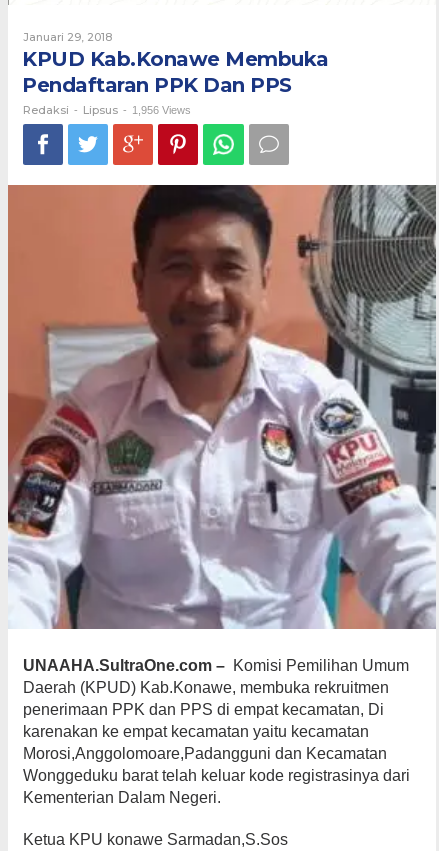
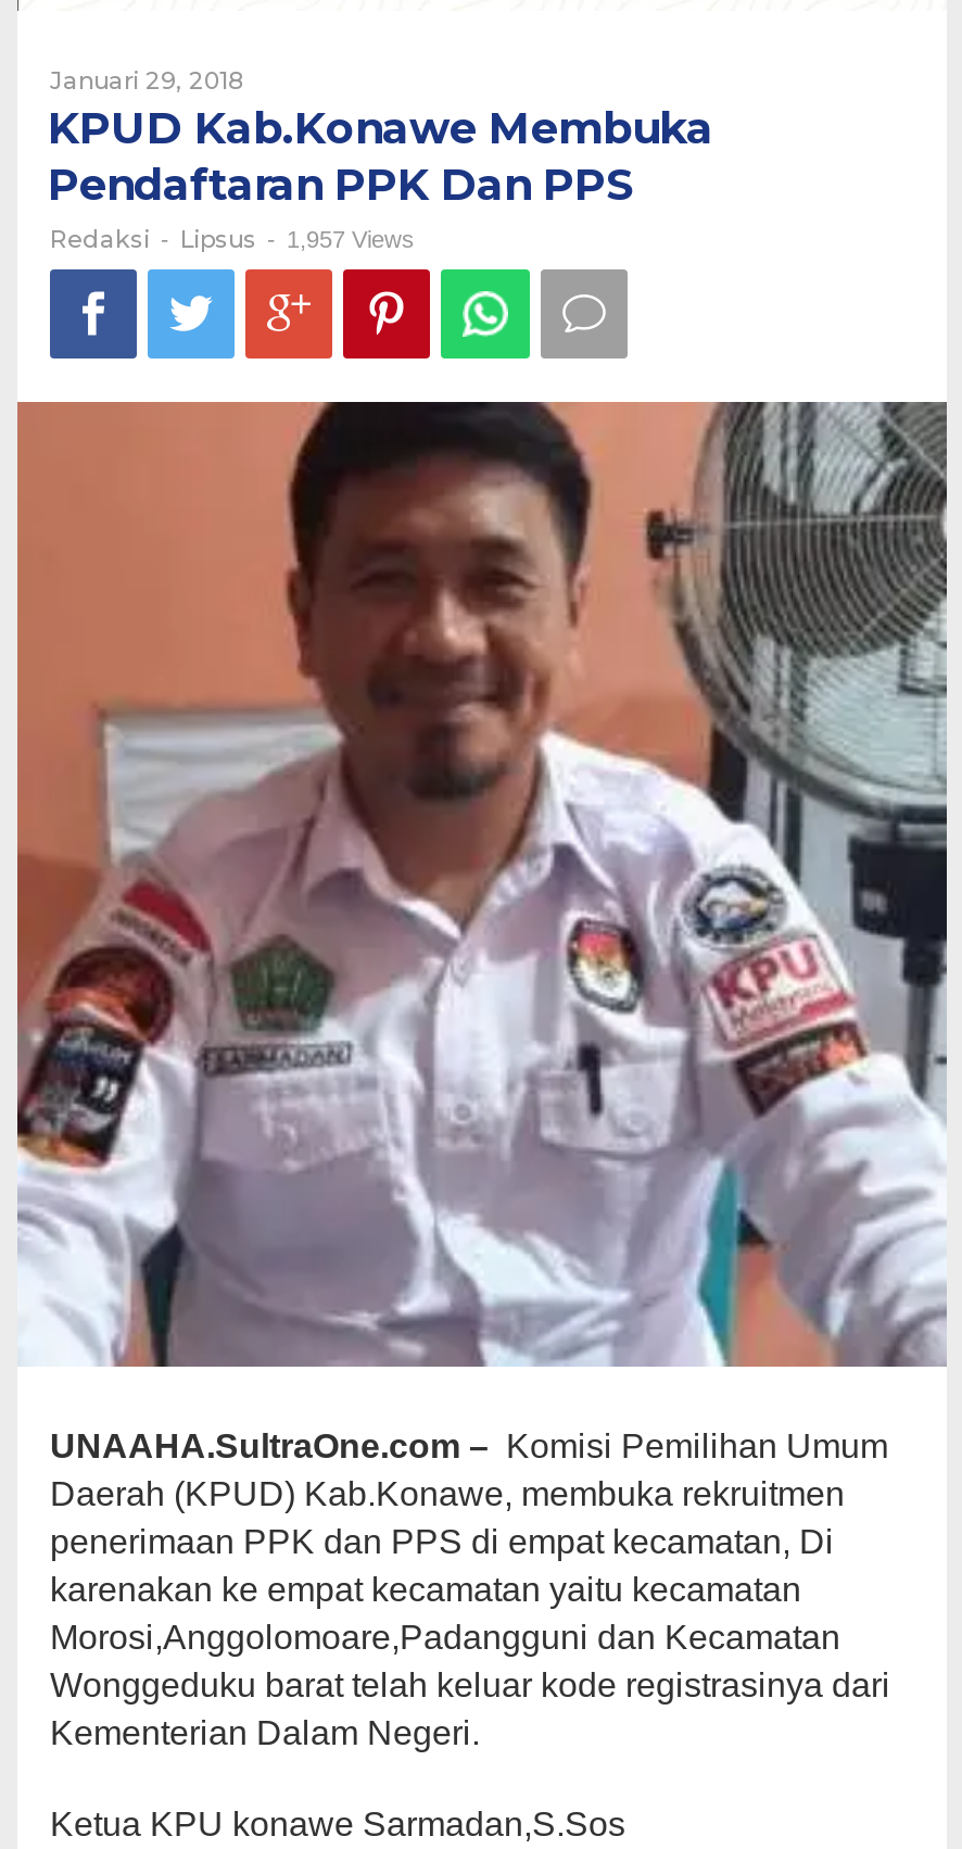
- Redaksi - Lipsus - 1,956 Views
+ Redaksi - Lipsus - 1,957 Views
